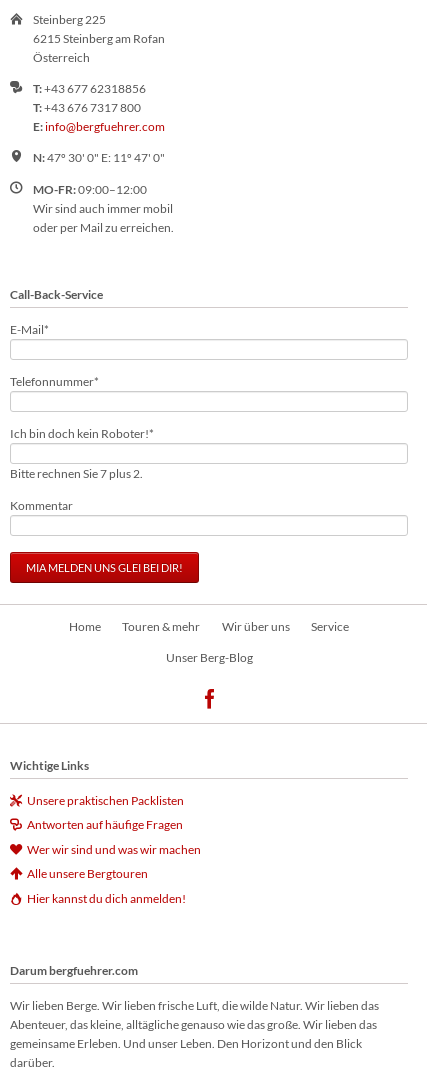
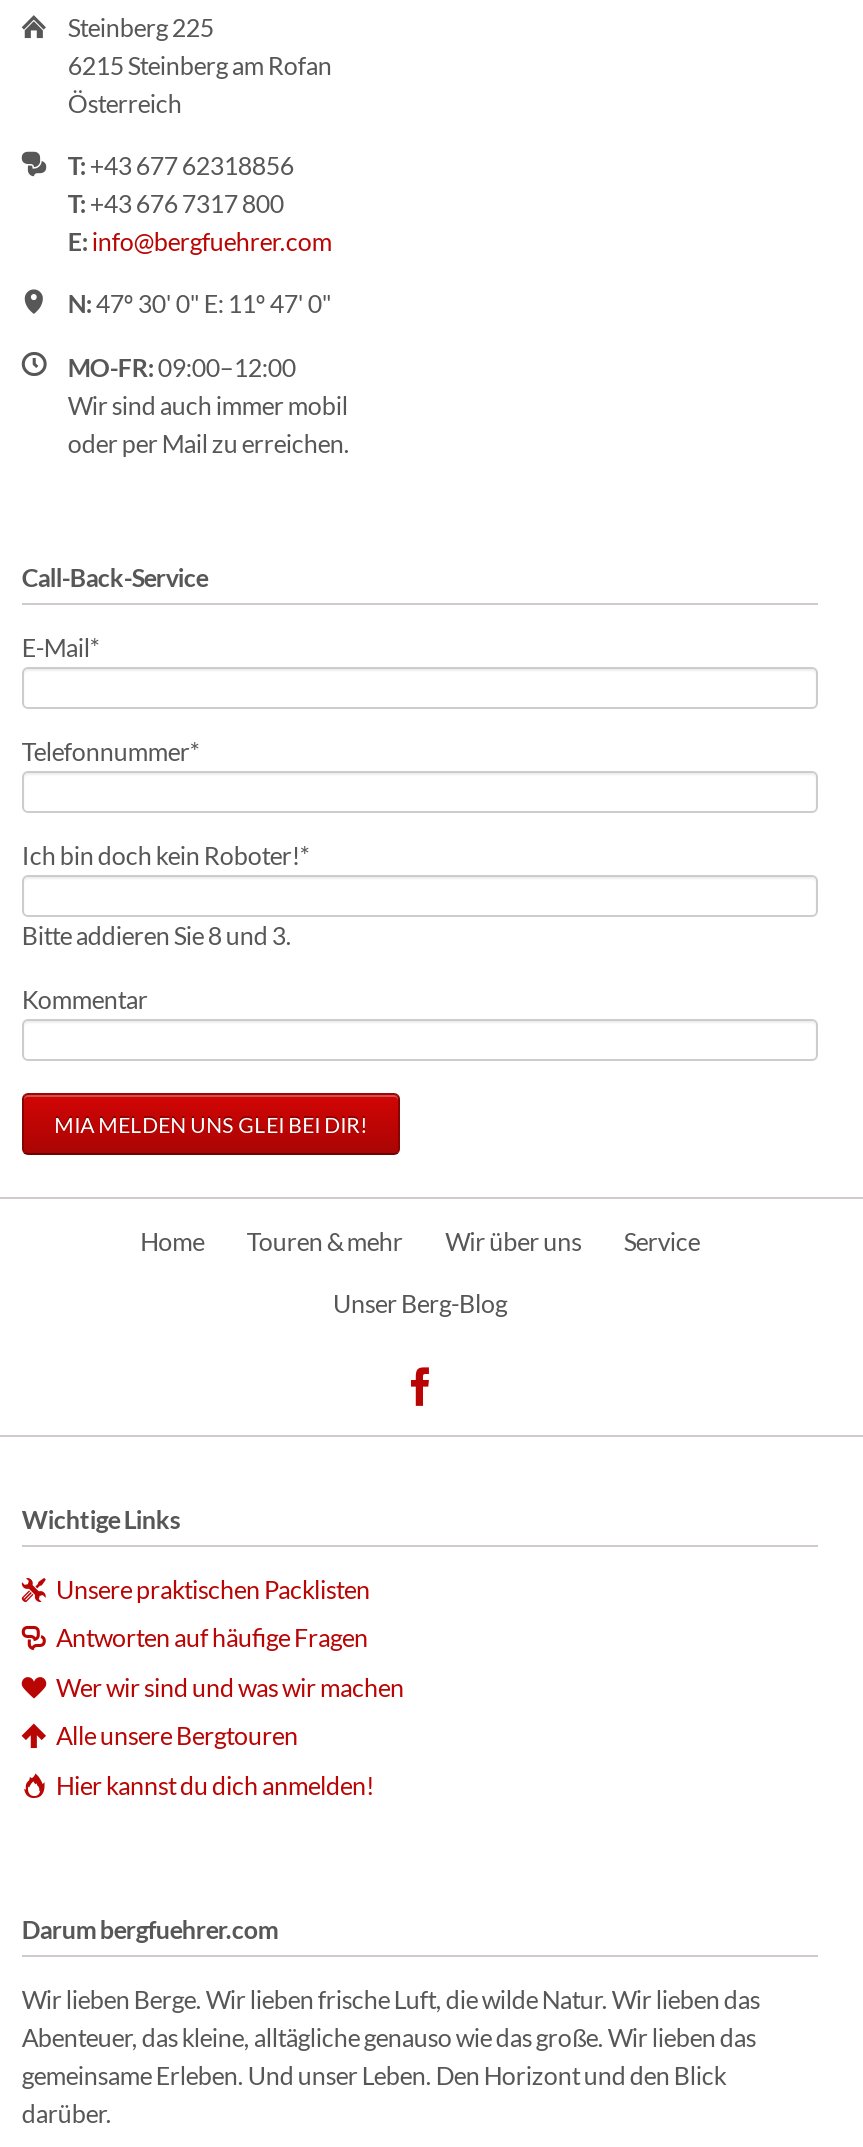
- Bitte rechnen Sie 7 plus 2.
+ Bitte addieren Sie 8 und 3.
